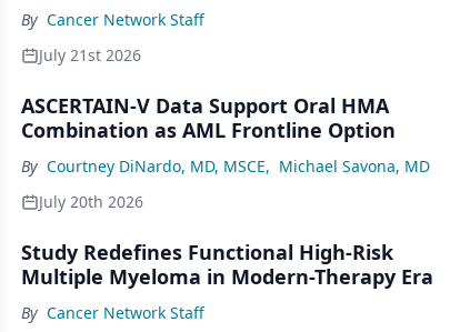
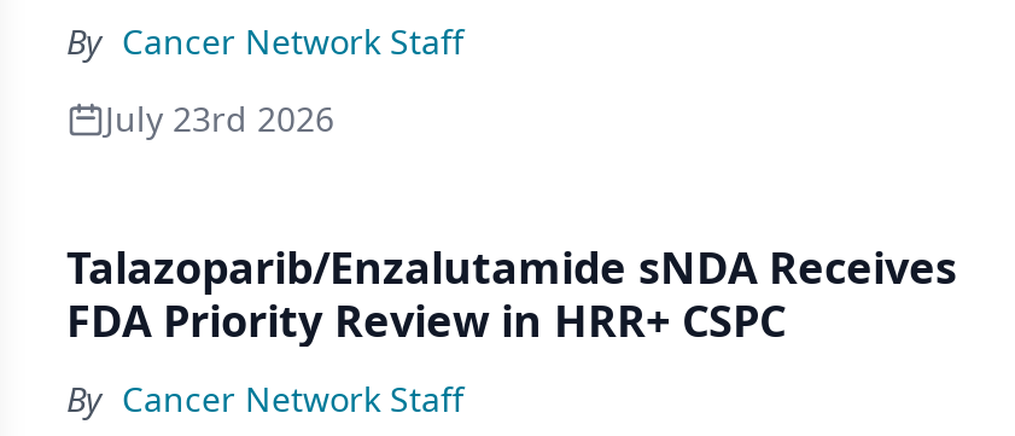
- July 21st 2026
- ASCERTAIN-V Data Support Oral HMA
- Combination as AML Frontline Option
- By Courtney DiNardo, MD, MSCE, Michael Savona, MD
- July 20th 2026
- Study Redefines Functional High-Risk
- Multiple Myeloma in Modern-Therapy Era
+ July 23rd 2026
+ Talazoparib/Enzalutamide sNDA Receives
+ FDA Priority Review in HRR+ CSPC
